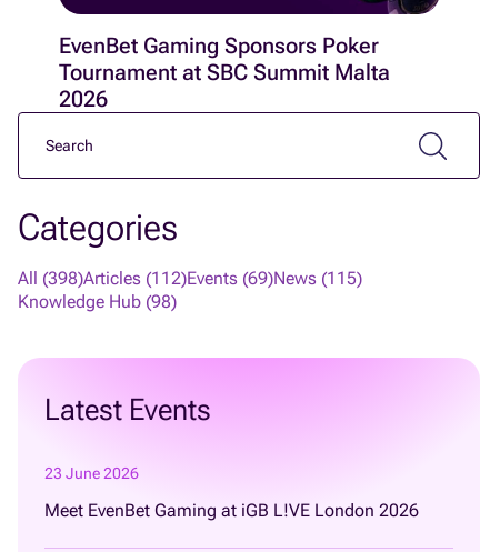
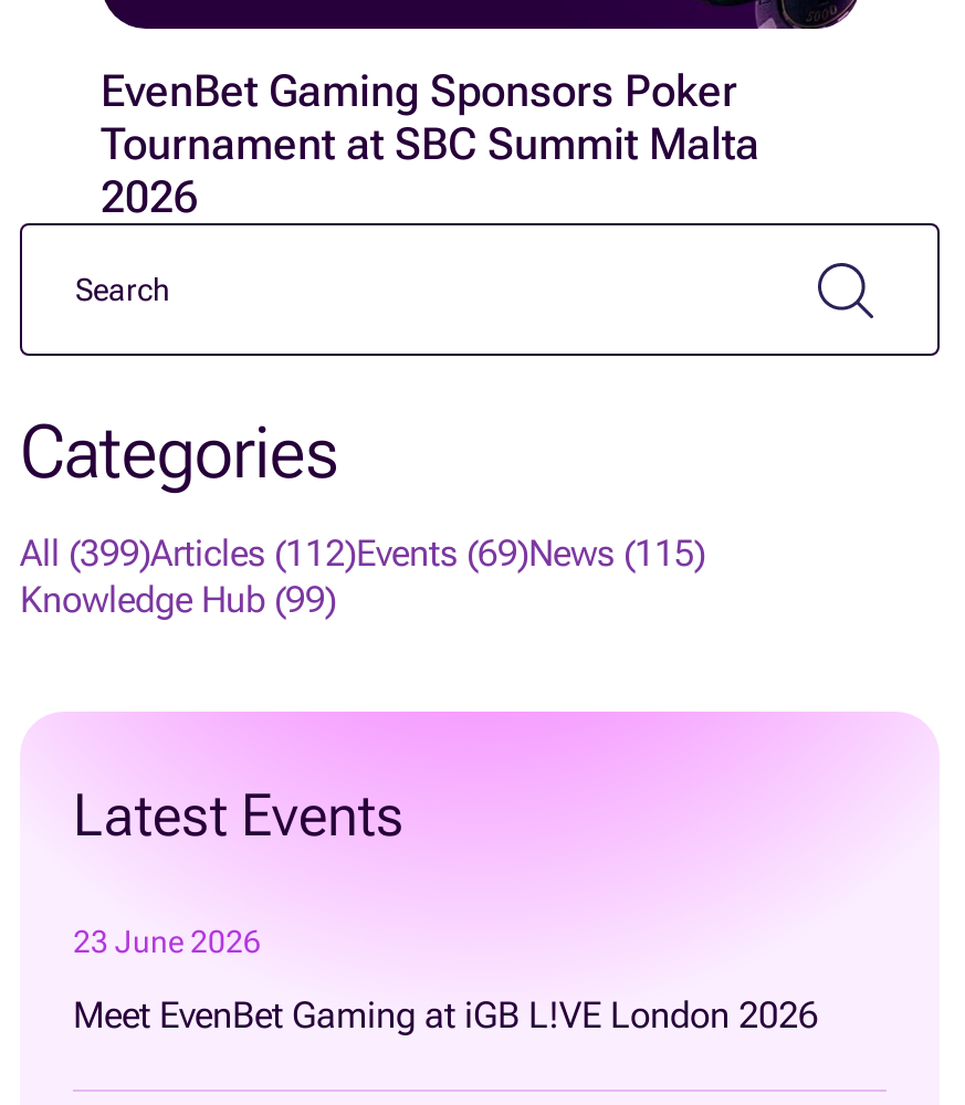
- All (398)Articles (112)Events (69)News (115)
+ All (399)Articles (112)Events (69)News (115)

- Knowledge Hub (98)
+ Knowledge Hub (99)
